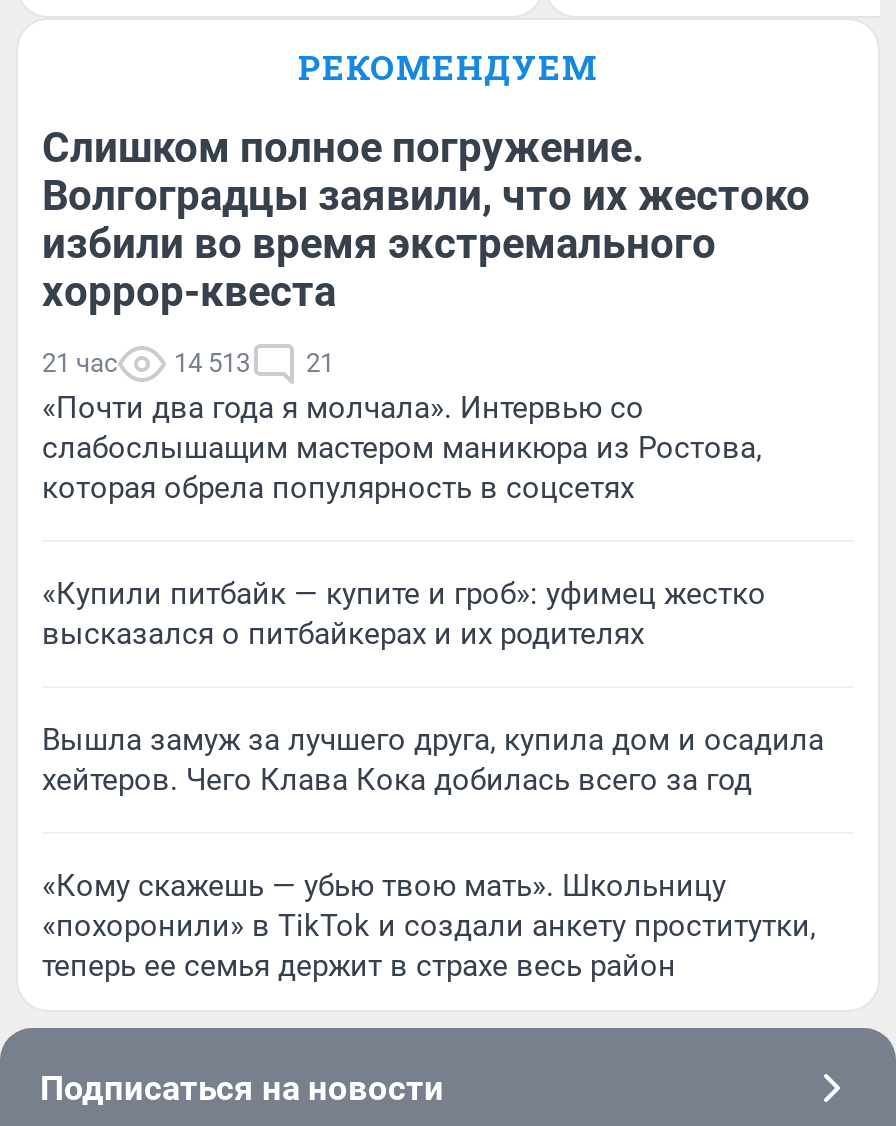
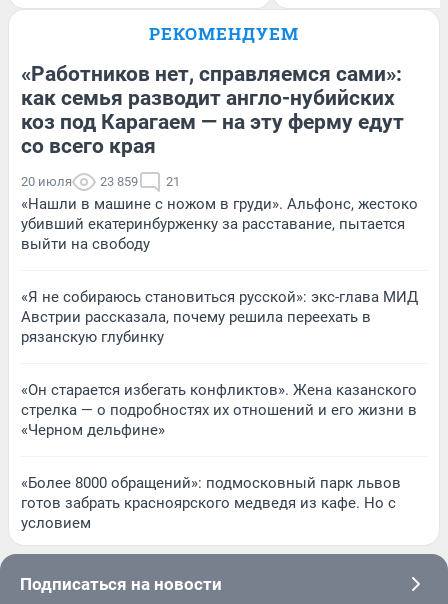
- Слишком полное погружение.
- Волгоградцы заявили, что их жестоко
- избили во время экстремального
- хоррор-квеста
+ «Работников нет, справляемся сами»:
+ как семья разводит англо-нубийских
+ коз под Карагаем — на эту ферму едут
+ со всего края

- 21 час
- 14 513
+ 20 июля
+ 23 859

- «Почти два года я молчала». Интервью со
- слабослышащим мастером маникюра из Ростова,
- которая обрела популярность в соцсетях
+ «Нашли в машине с ножом в груди». Альфонс, жестоко
+ убивший екатеринбурженку за расставание, пытается
+ выйти на свободу

- «Купили питбайк — купите и гроб»: уфимец жестко
- высказался о питбайкерах и их родителях
+ «Я не собираюсь становиться русской»: экс-глава МИД
+ Австрии рассказала, почему решила переехать в
+ рязанскую глубинку

- Вышла замуж за лучшего друга, купила дом и осадила
- хейтеров. Чего Клава Кока добилась всего за год
+ «Он старается избегать конфликтов». Жена казанского
+ стрелка — о подробностях их отношений и его жизни в
+ «Черном дельфине»

- «Кому скажешь — убью твою мать». Школьницу
- «похоронили» в TikTok и создали анкету проститутки,
- теперь ее семья держит в страхе весь район
+ «Более 8000 обращений»: подмосковный парк львов
+ готов забрать красноярского медведя из кафе. Но с
+ условием
